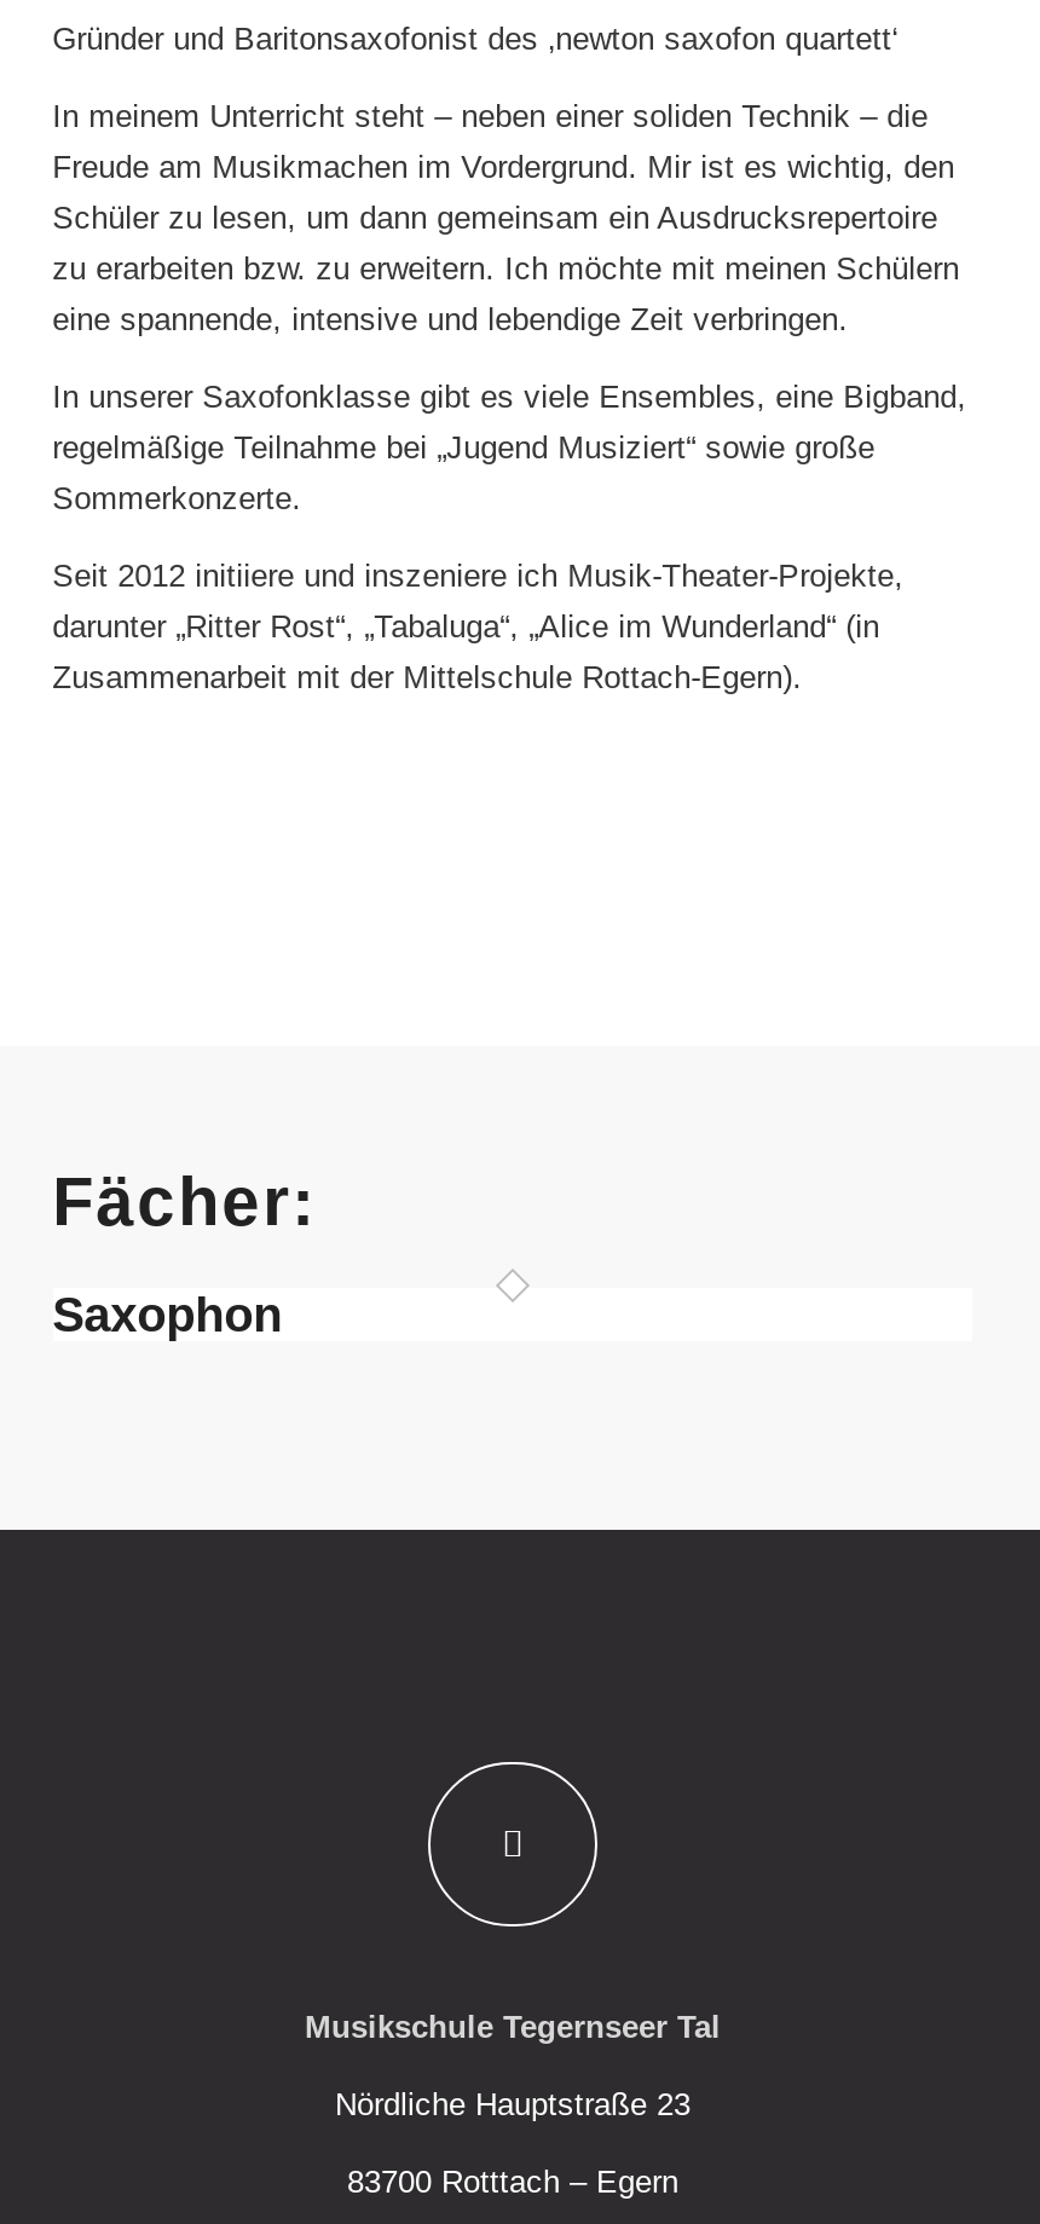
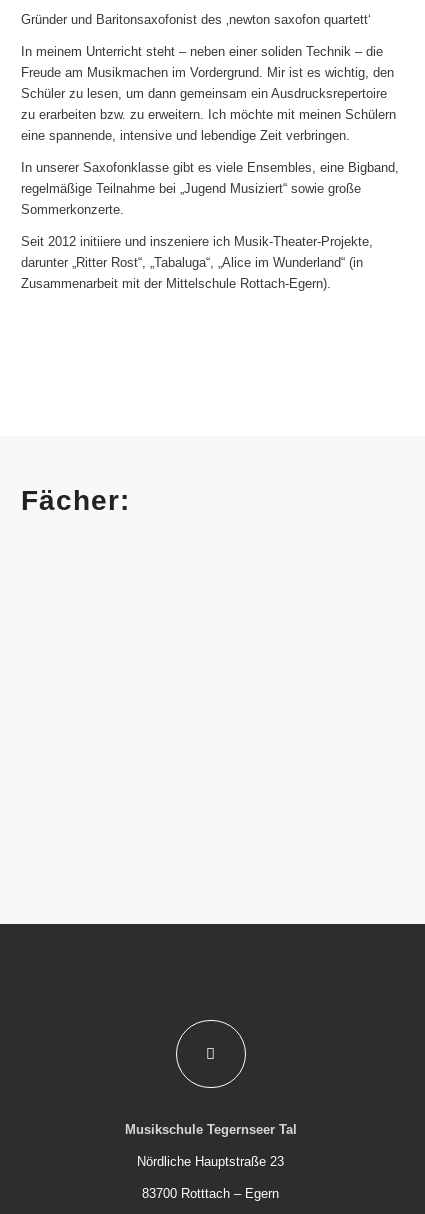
- Saxophon
